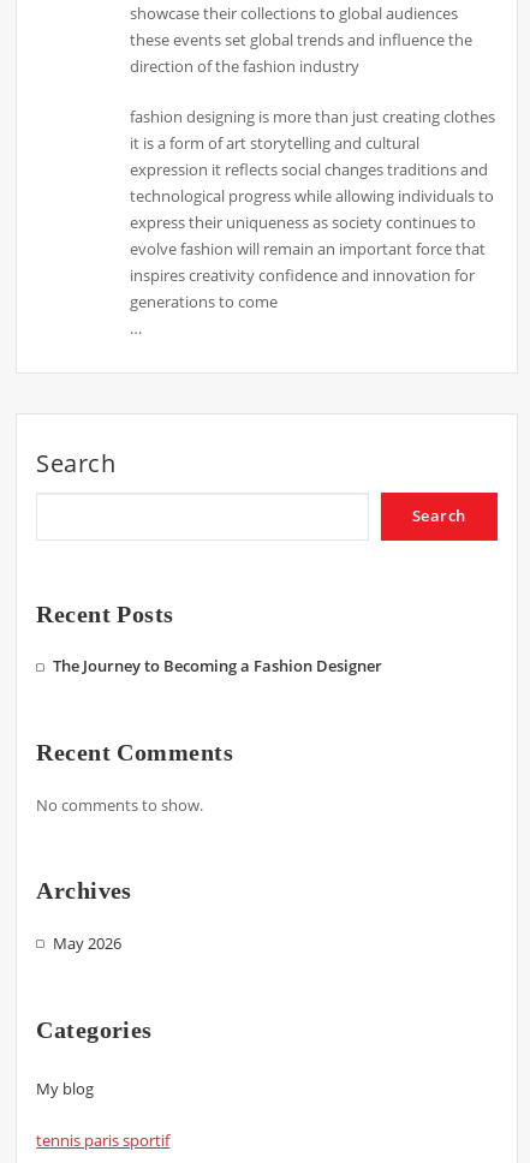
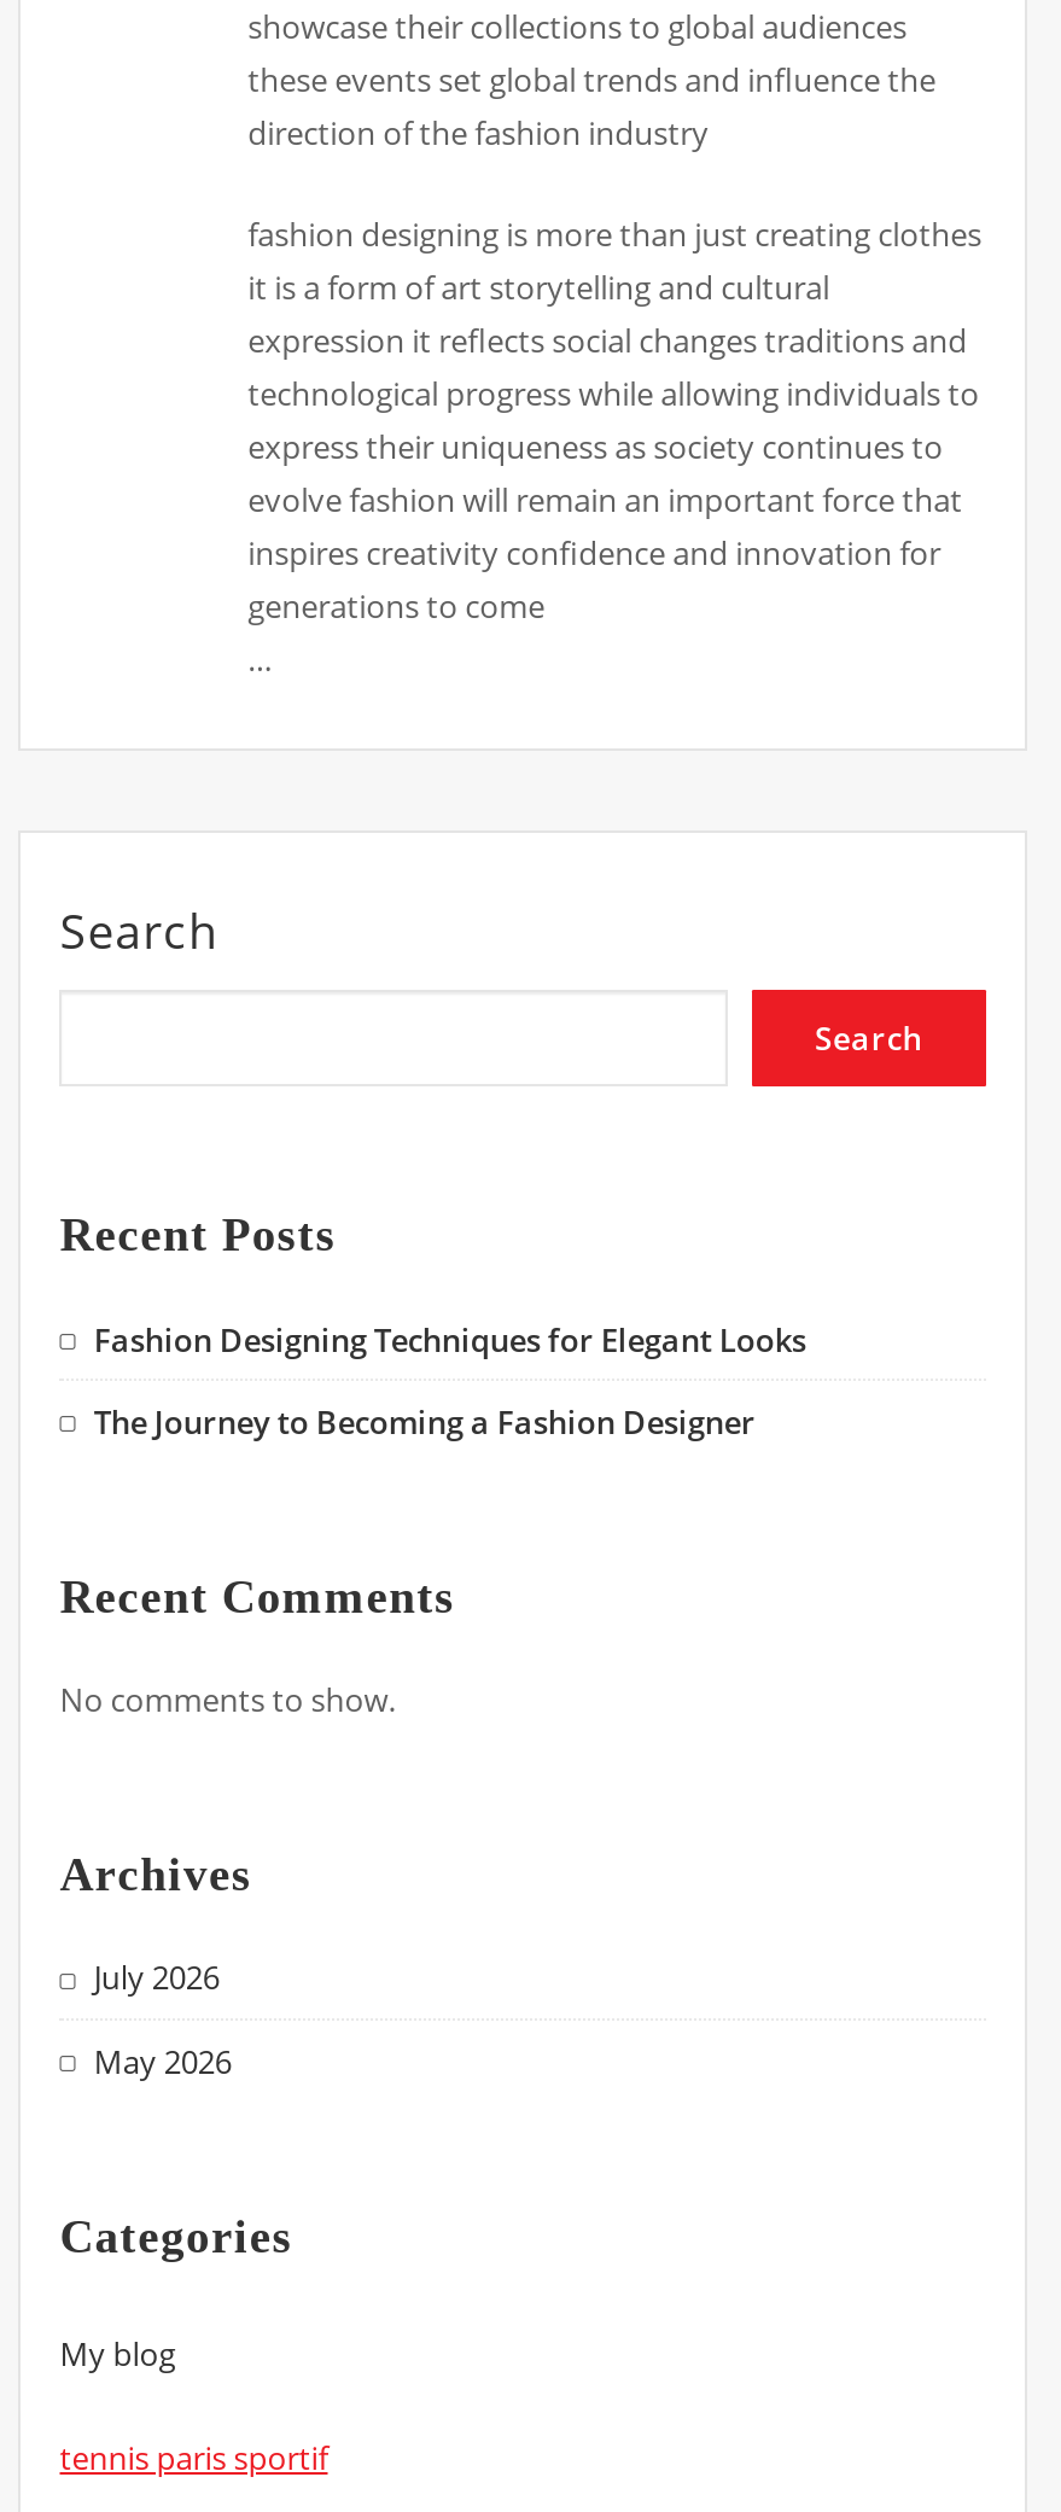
+ Fashion Designing Techniques for Elegant Looks

+ July 2026
